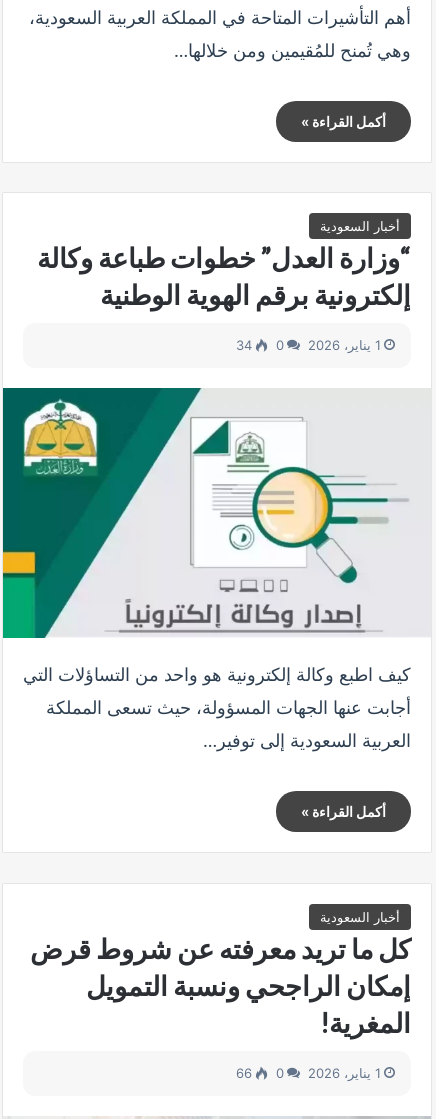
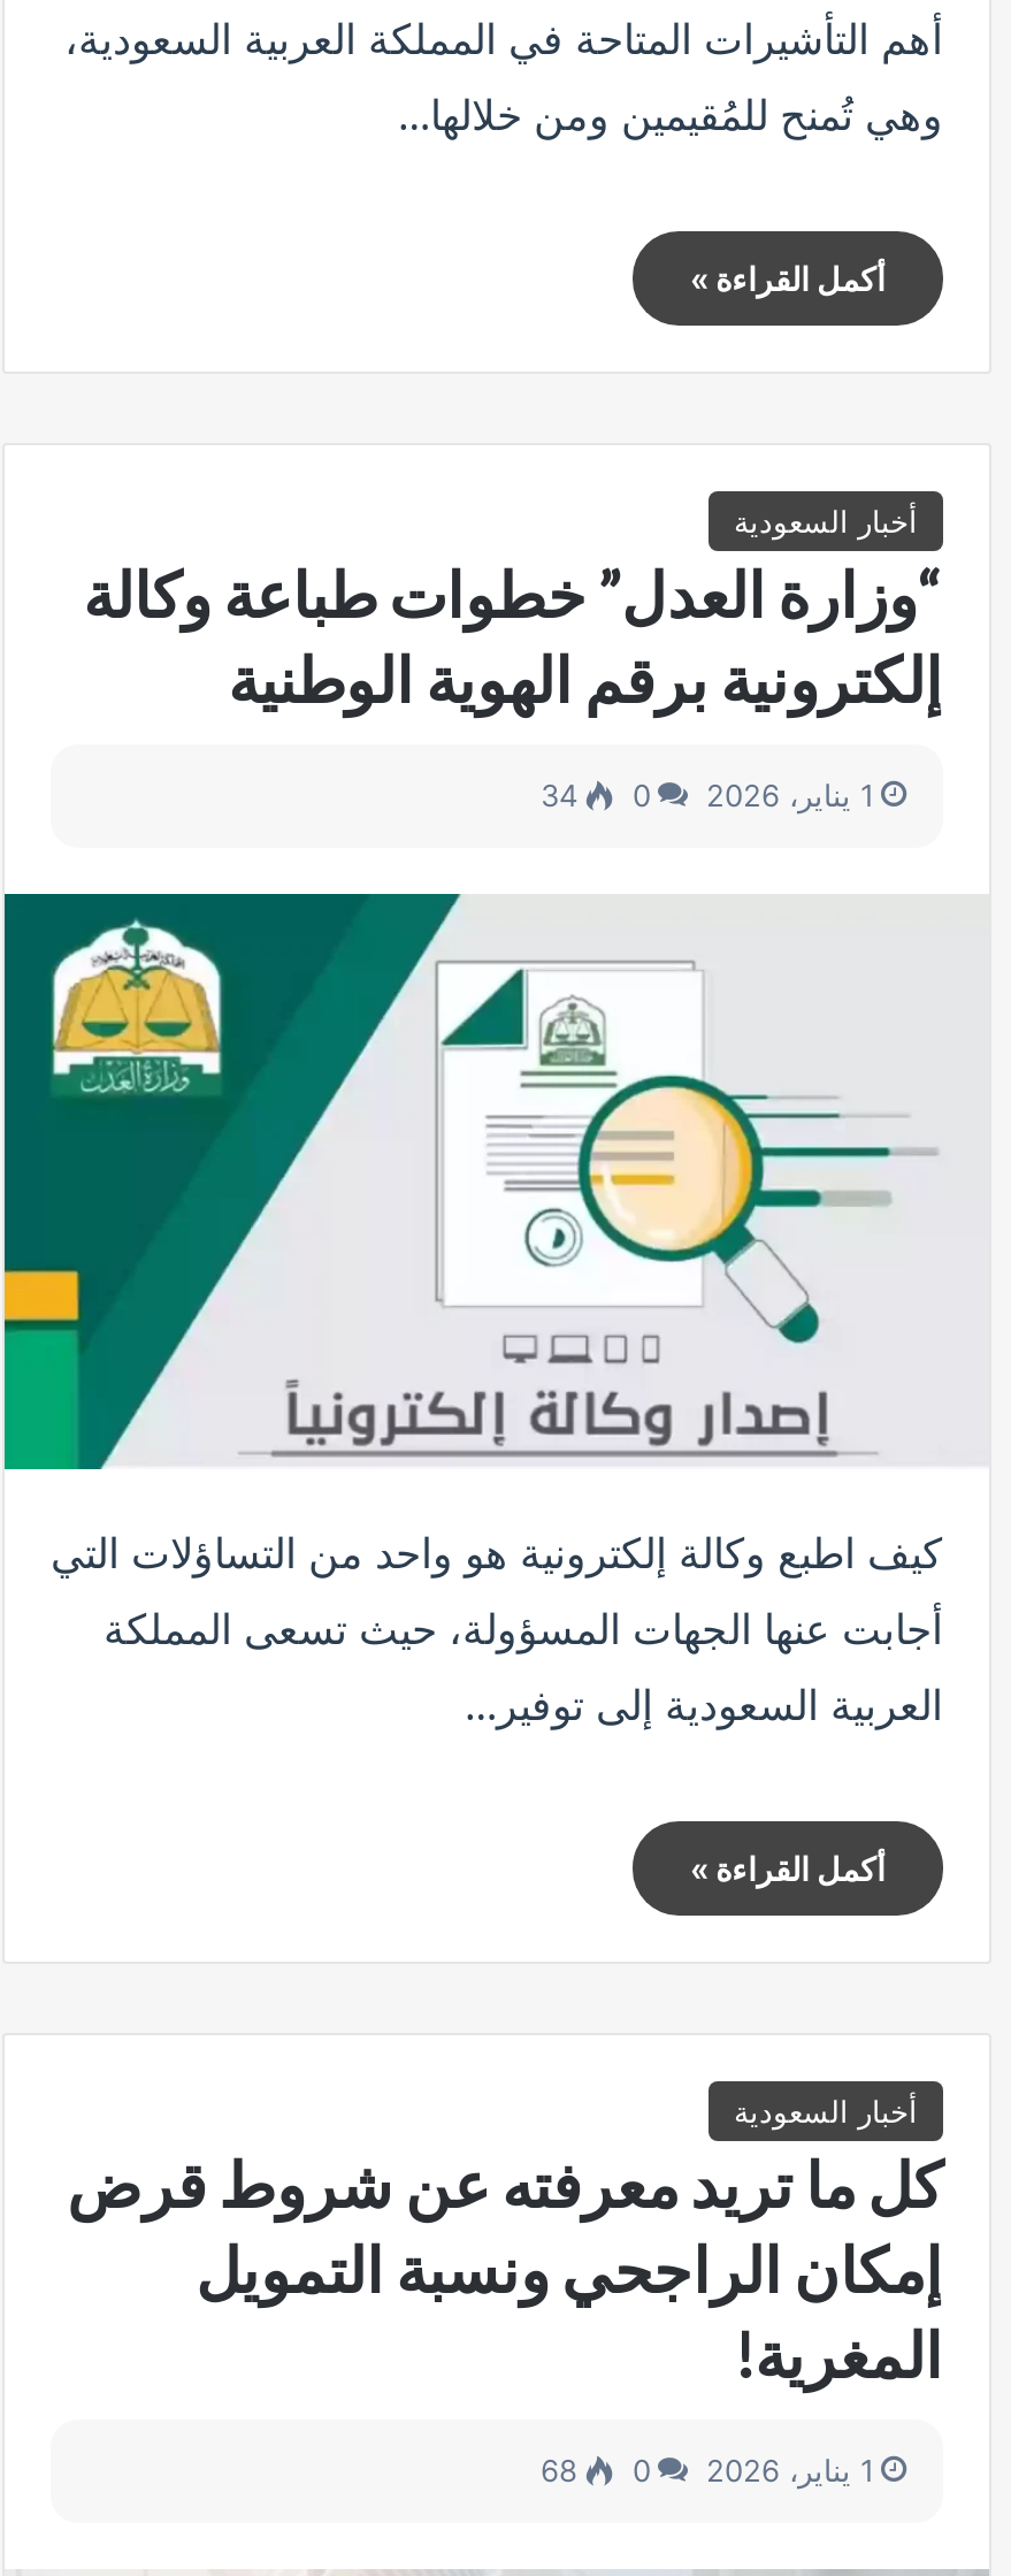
- 66 0
+ 68 0
